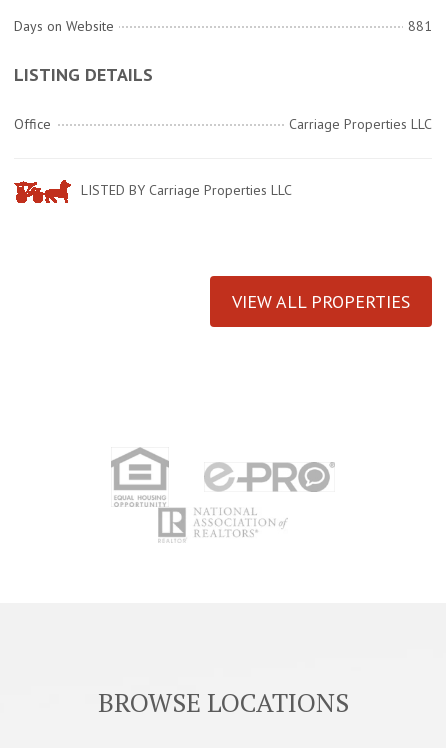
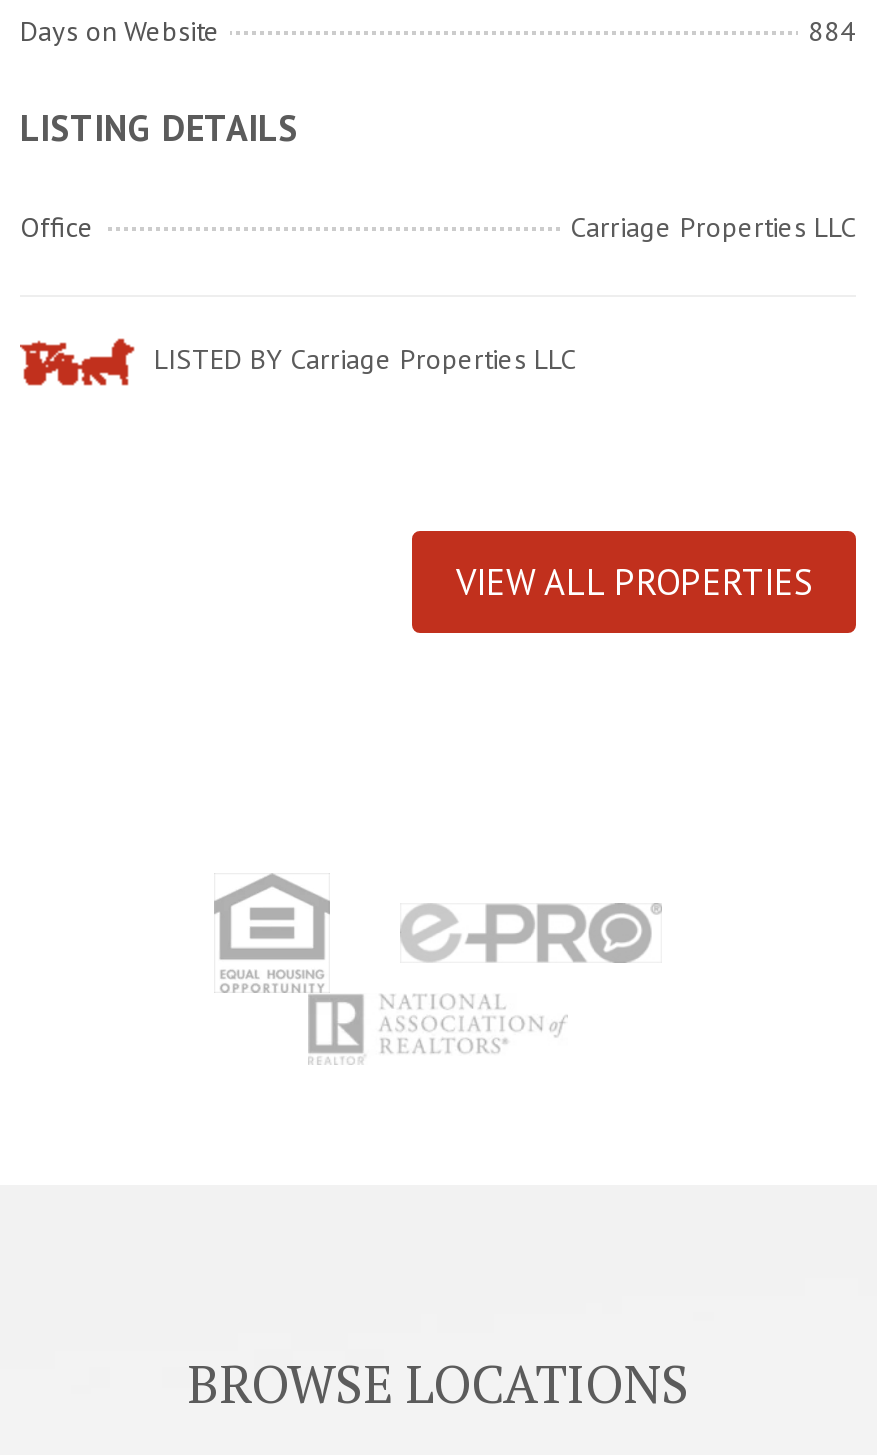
- 881
+ 884
